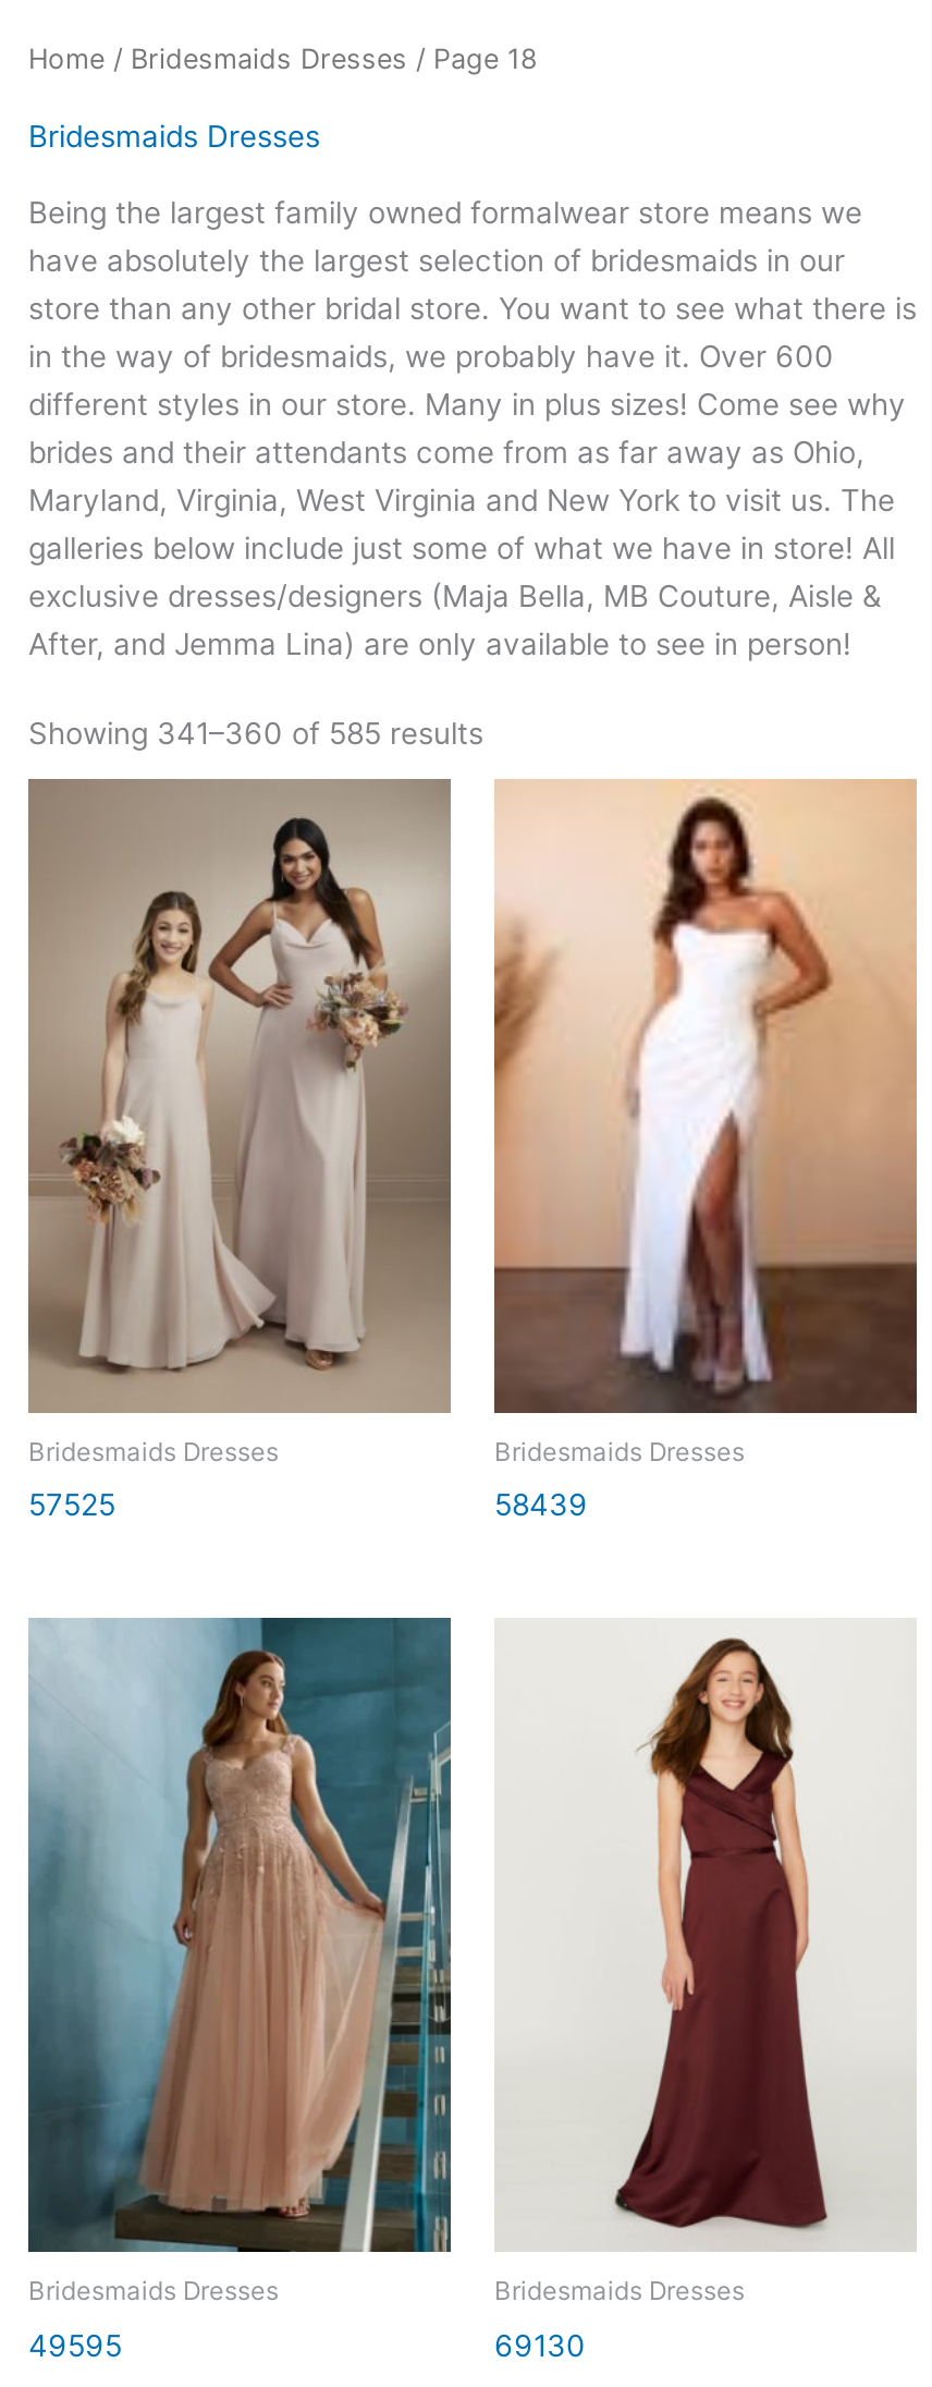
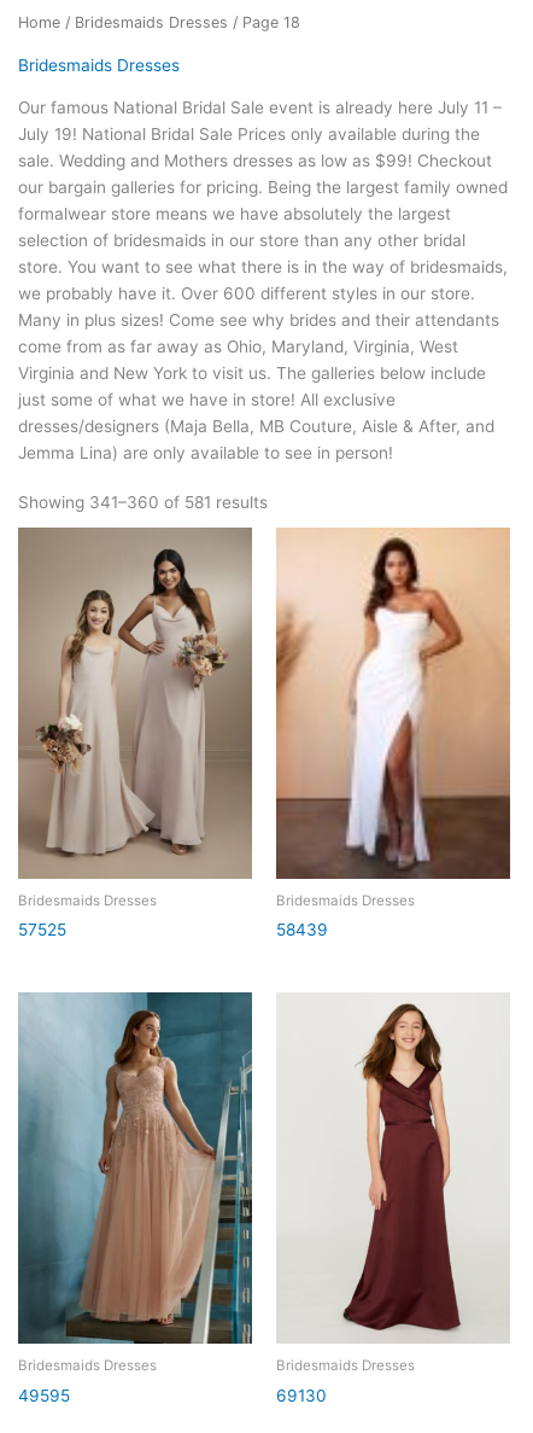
- Being the largest family owned formalwear store means we
- have absolutely the largest selection of bridesmaids in our
- store than any other bridal store. You want to see what there is
- in the way of bridesmaids, we probably have it. Over 600
- different styles in our store. Many in plus sizes! Come see why
- brides and their attendants come from as far away as Ohio,
- Maryland, Virginia, West Virginia and New York to visit us. The
- galleries below include just some of what we have in store! All
- exclusive dresses/designers (Maja Bella, MB Couture, Aisle &
- After, and Jemma Lina) are only available to see in person!
+ Our famous National Bridal Sale event is already here July 11 –
+ July 19! National Bridal Sale Prices only available during the
+ sale. Wedding and Mothers dresses as low as $99! Checkout
+ our bargain galleries for pricing. Being the largest family owned
+ formalwear store means we have absolutely the largest
+ selection of bridesmaids in our store than any other bridal
+ store. You want to see what there is in the way of bridesmaids,
+ we probably have it. Over 600 different styles in our store.
+ Many in plus sizes! Come see why brides and their attendants
+ come from as far away as Ohio, Maryland, Virginia, West
+ Virginia and New York to visit us. The galleries below include
+ just some of what we have in store! All exclusive
+ dresses/designers (Maja Bella, MB Couture, Aisle & After, and
+ Jemma Lina) are only available to see in person!

- Showing 341–360 of 585 results
+ Showing 341–360 of 581 results
